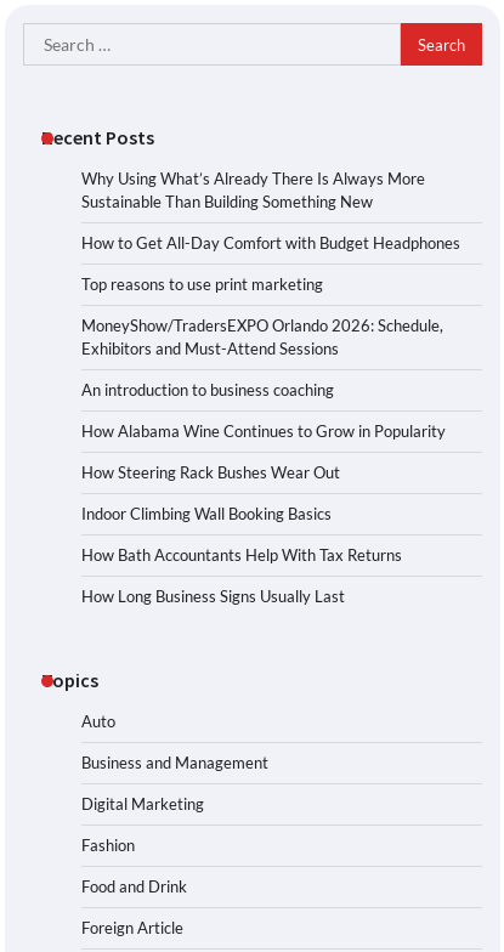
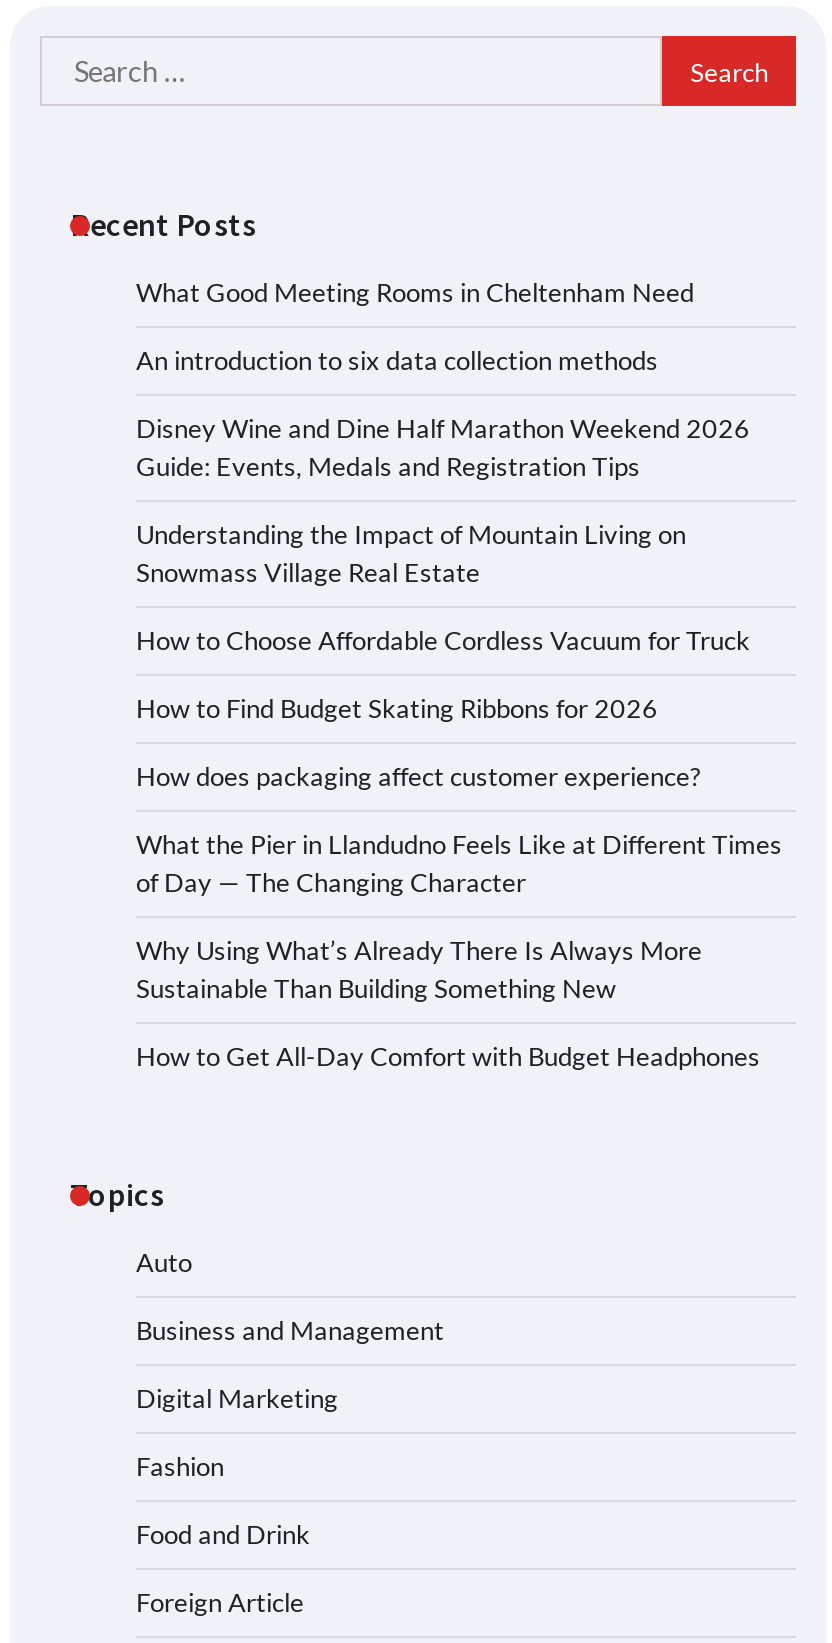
+ What Good Meeting Rooms in Cheltenham Need
+ An introduction to six data collection methods
+ Disney Wine and Dine Half Marathon Weekend 2026
+ Guide: Events, Medals and Registration Tips
+ Understanding the Impact of Mountain Living on
+ Snowmass Village Real Estate
+ How to Choose Affordable Cordless Vacuum for Truck
+ How to Find Budget Skating Ribbons for 2026
+ How does packaging affect customer experience?
+ What the Pier in Llandudno Feels Like at Different Times
+ of Day — The Changing Character

moved down: Why Using What’s Already There Is Always More | Sustainable Than Building Something New | How to Get All-Day Comfort with Budget Headphones

- Top reasons to use print marketing
- MoneyShow/TradersEXPO Orlando 2026: Schedule,
- Exhibitors and Must-Attend Sessions
- An introduction to business coaching
- How Alabama Wine Continues to Grow in Popularity
- How Steering Rack Bushes Wear Out
- Indoor Climbing Wall Booking Basics
- How Bath Accountants Help With Tax Returns
- How Long Business Signs Usually Last
